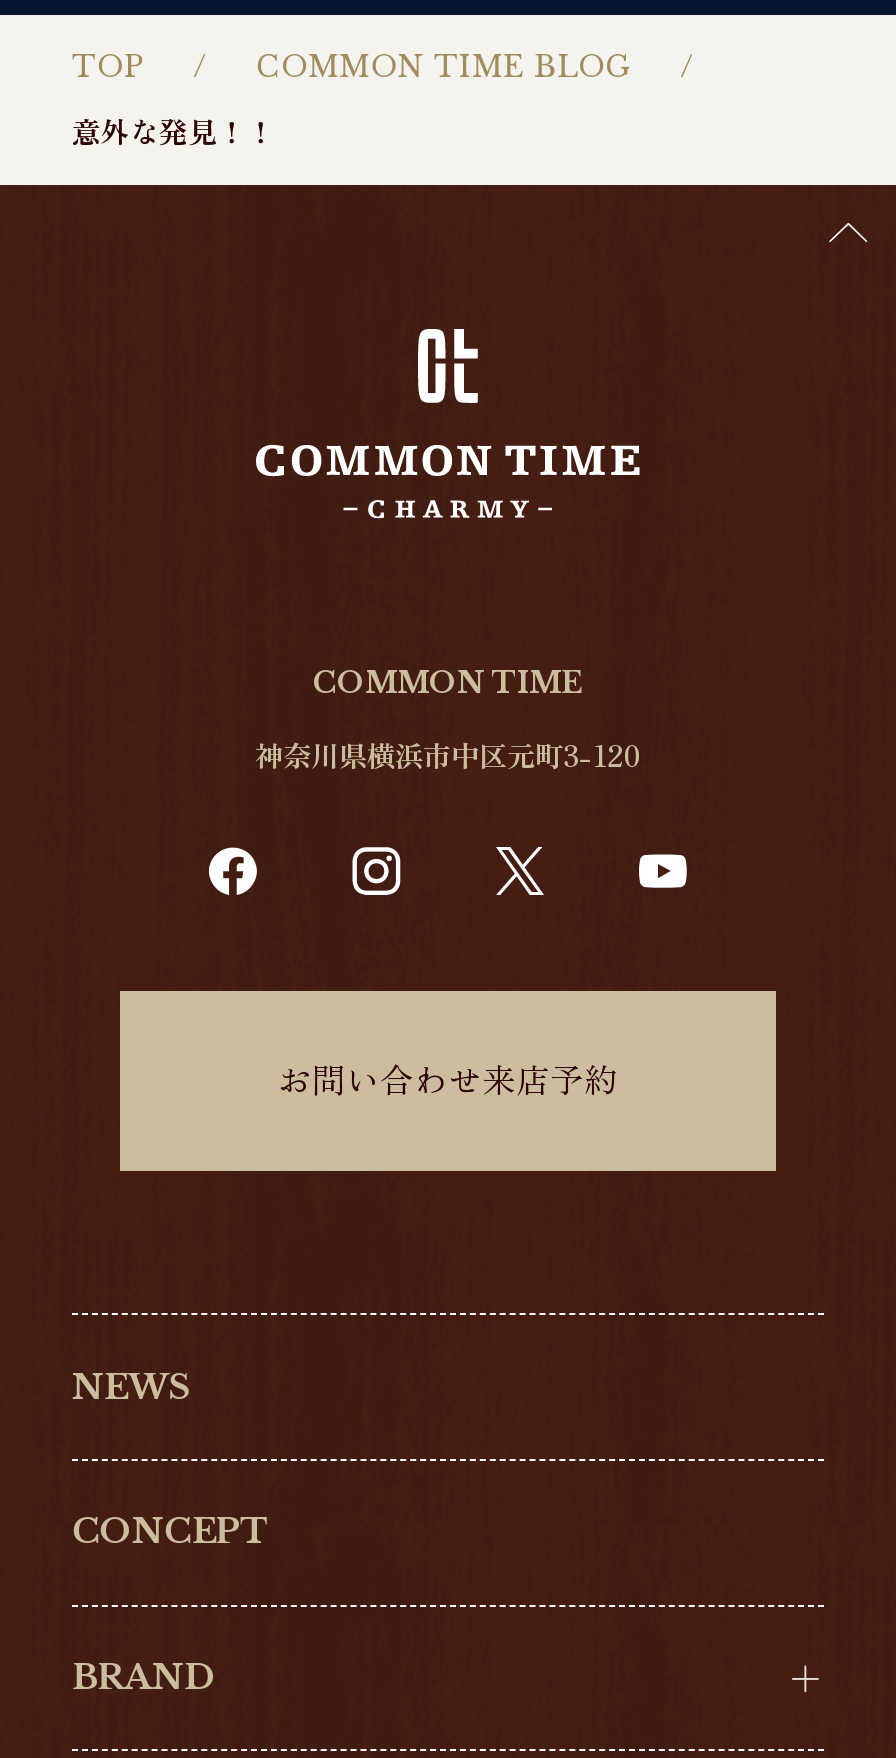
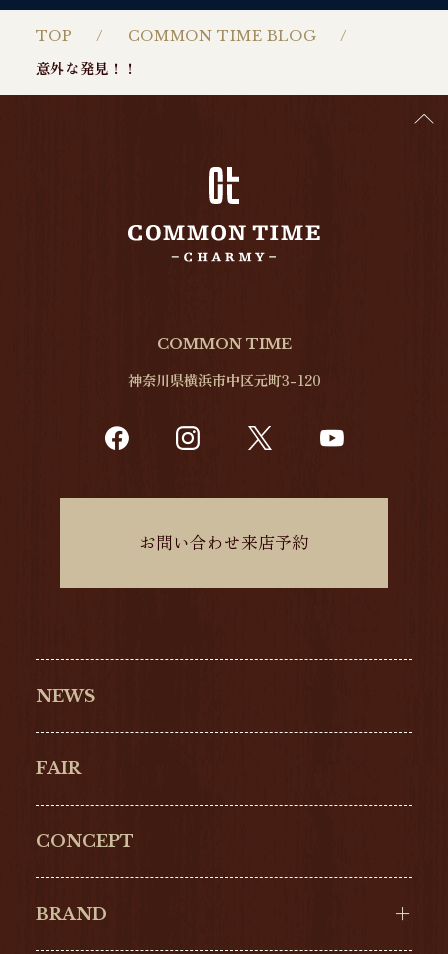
+ FAIR
